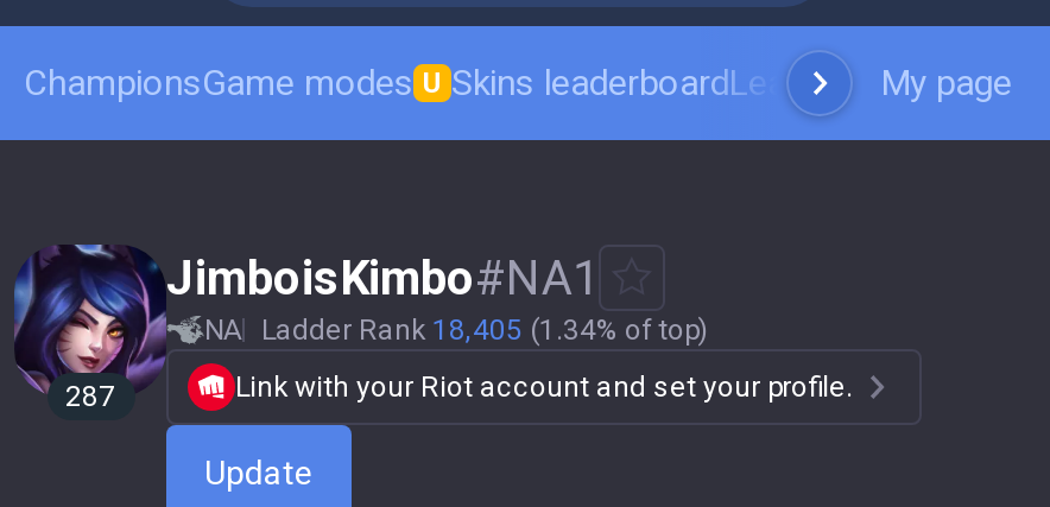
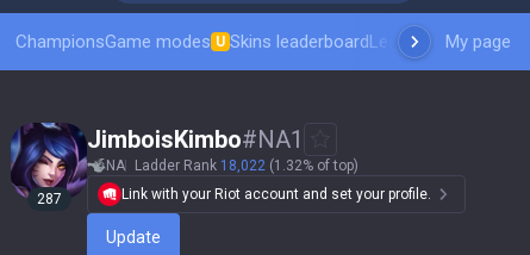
- NA Ladder Rank 18,405 (1.34% of top)
+ NA Ladder Rank 18,022 (1.32% of top)
